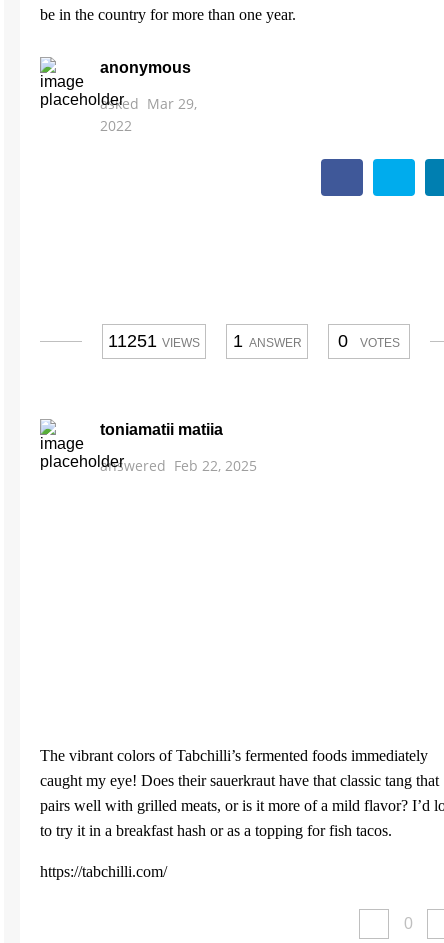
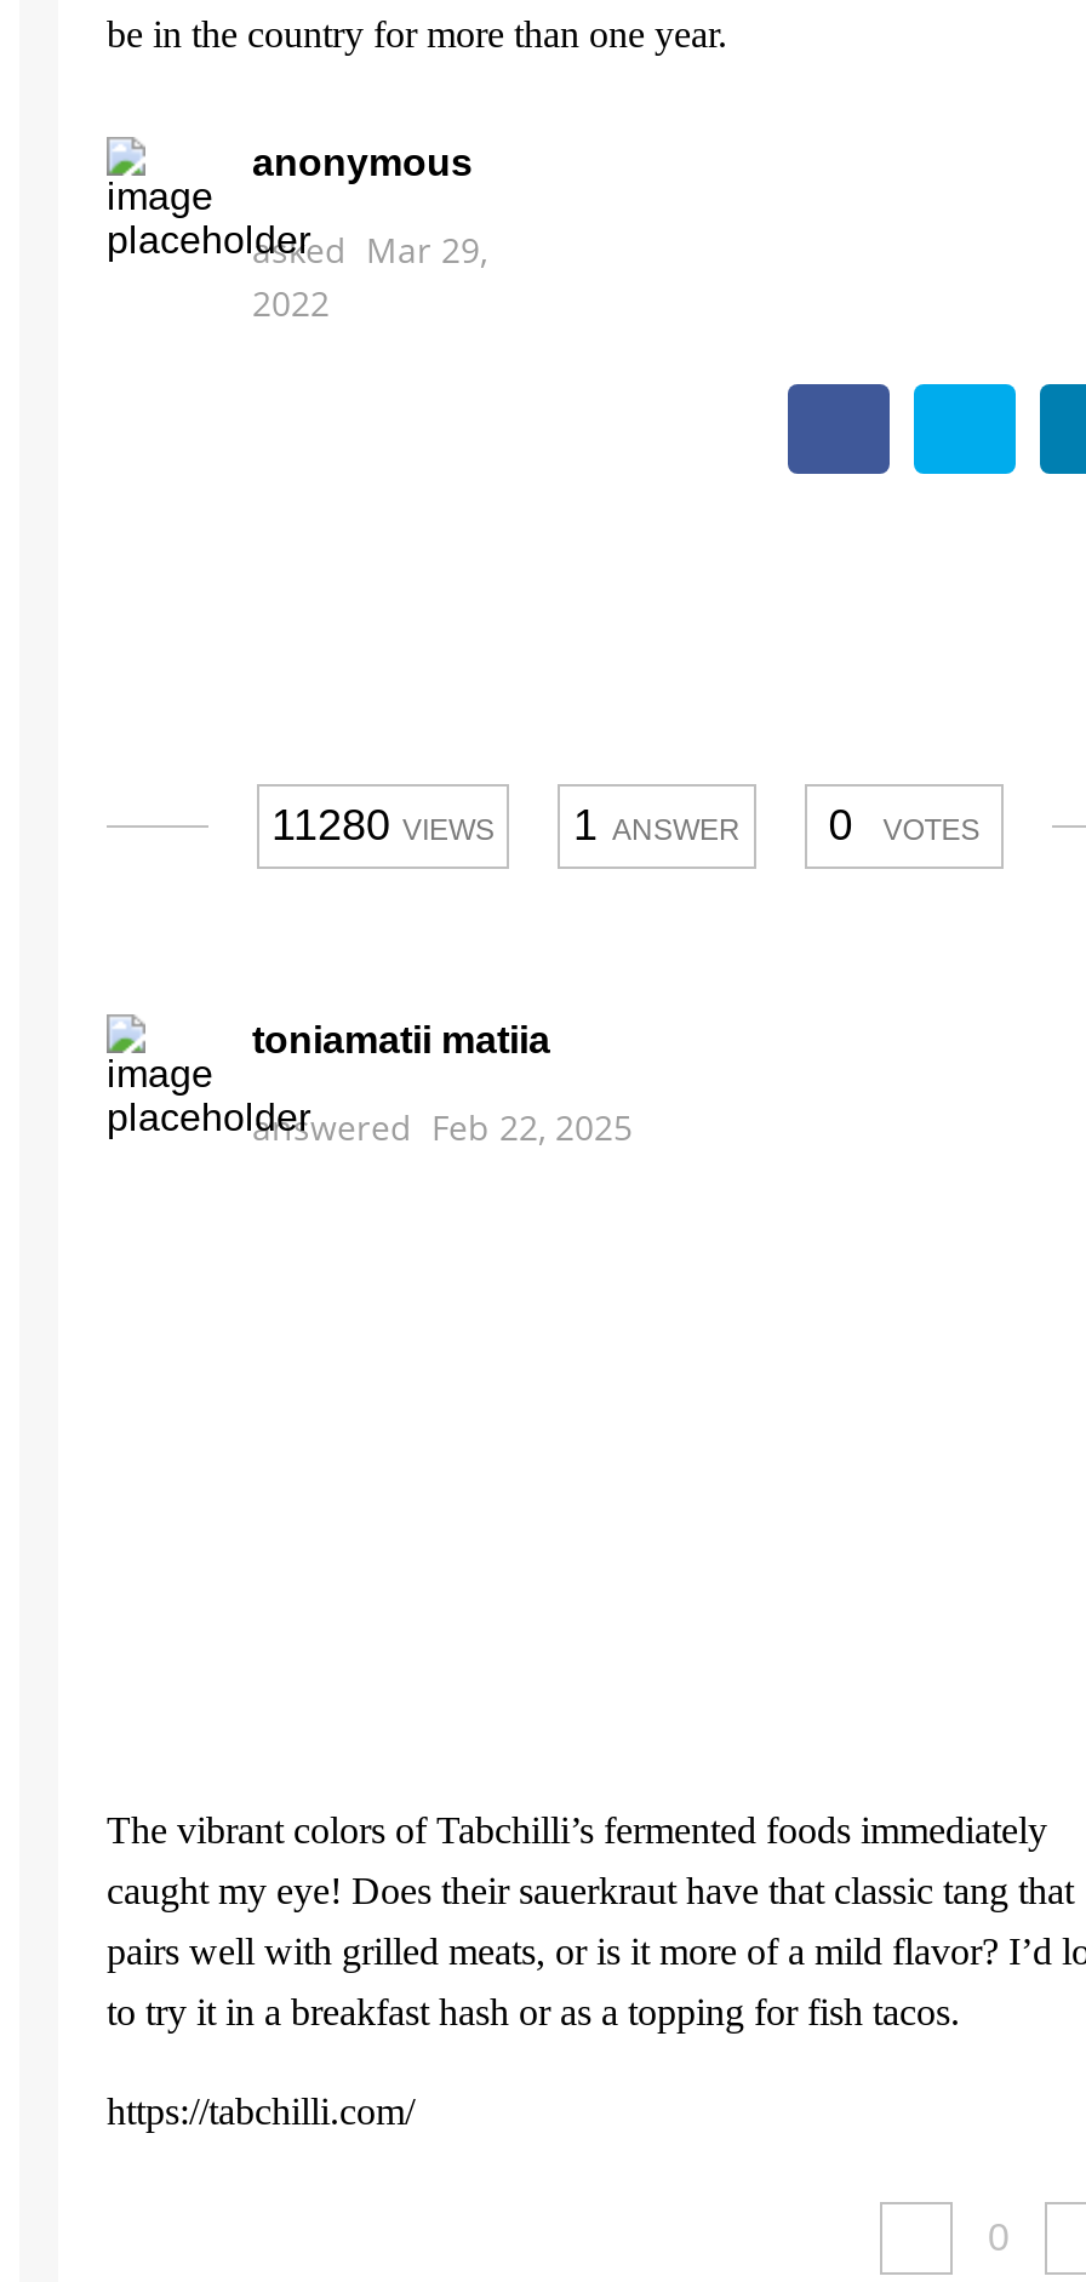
- 11251 VIEWS 1 ANSWER 0 VOTES
+ 11280 VIEWS 1 ANSWER 0 VOTES
